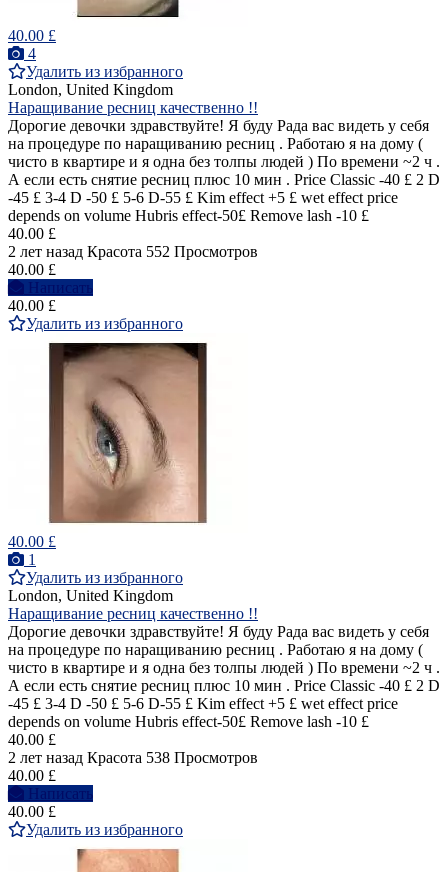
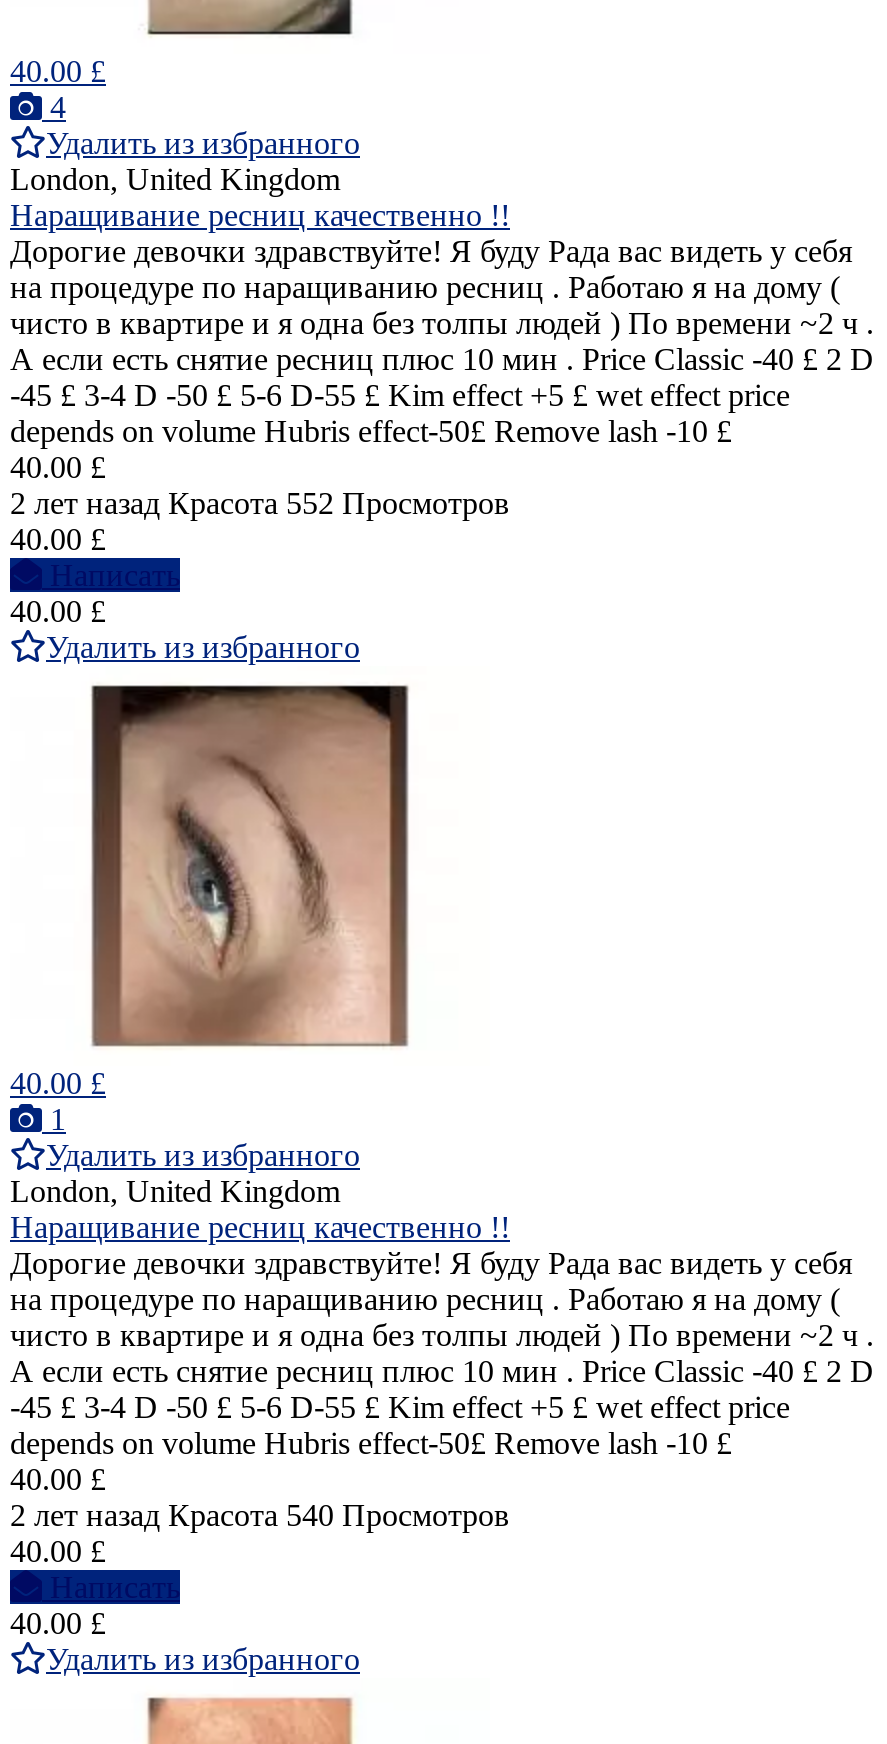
- 2 лет назад Красота 538 Просмотров
+ 2 лет назад Красота 540 Просмотров
